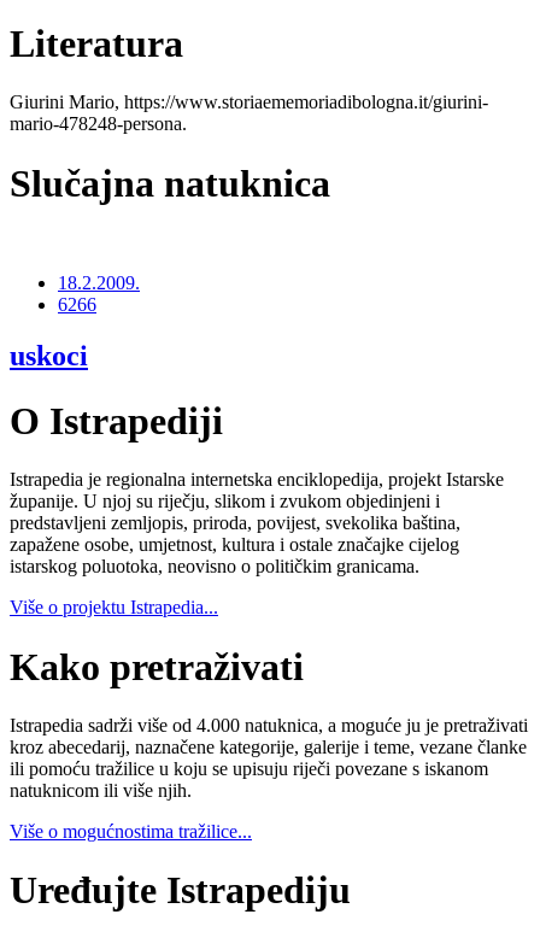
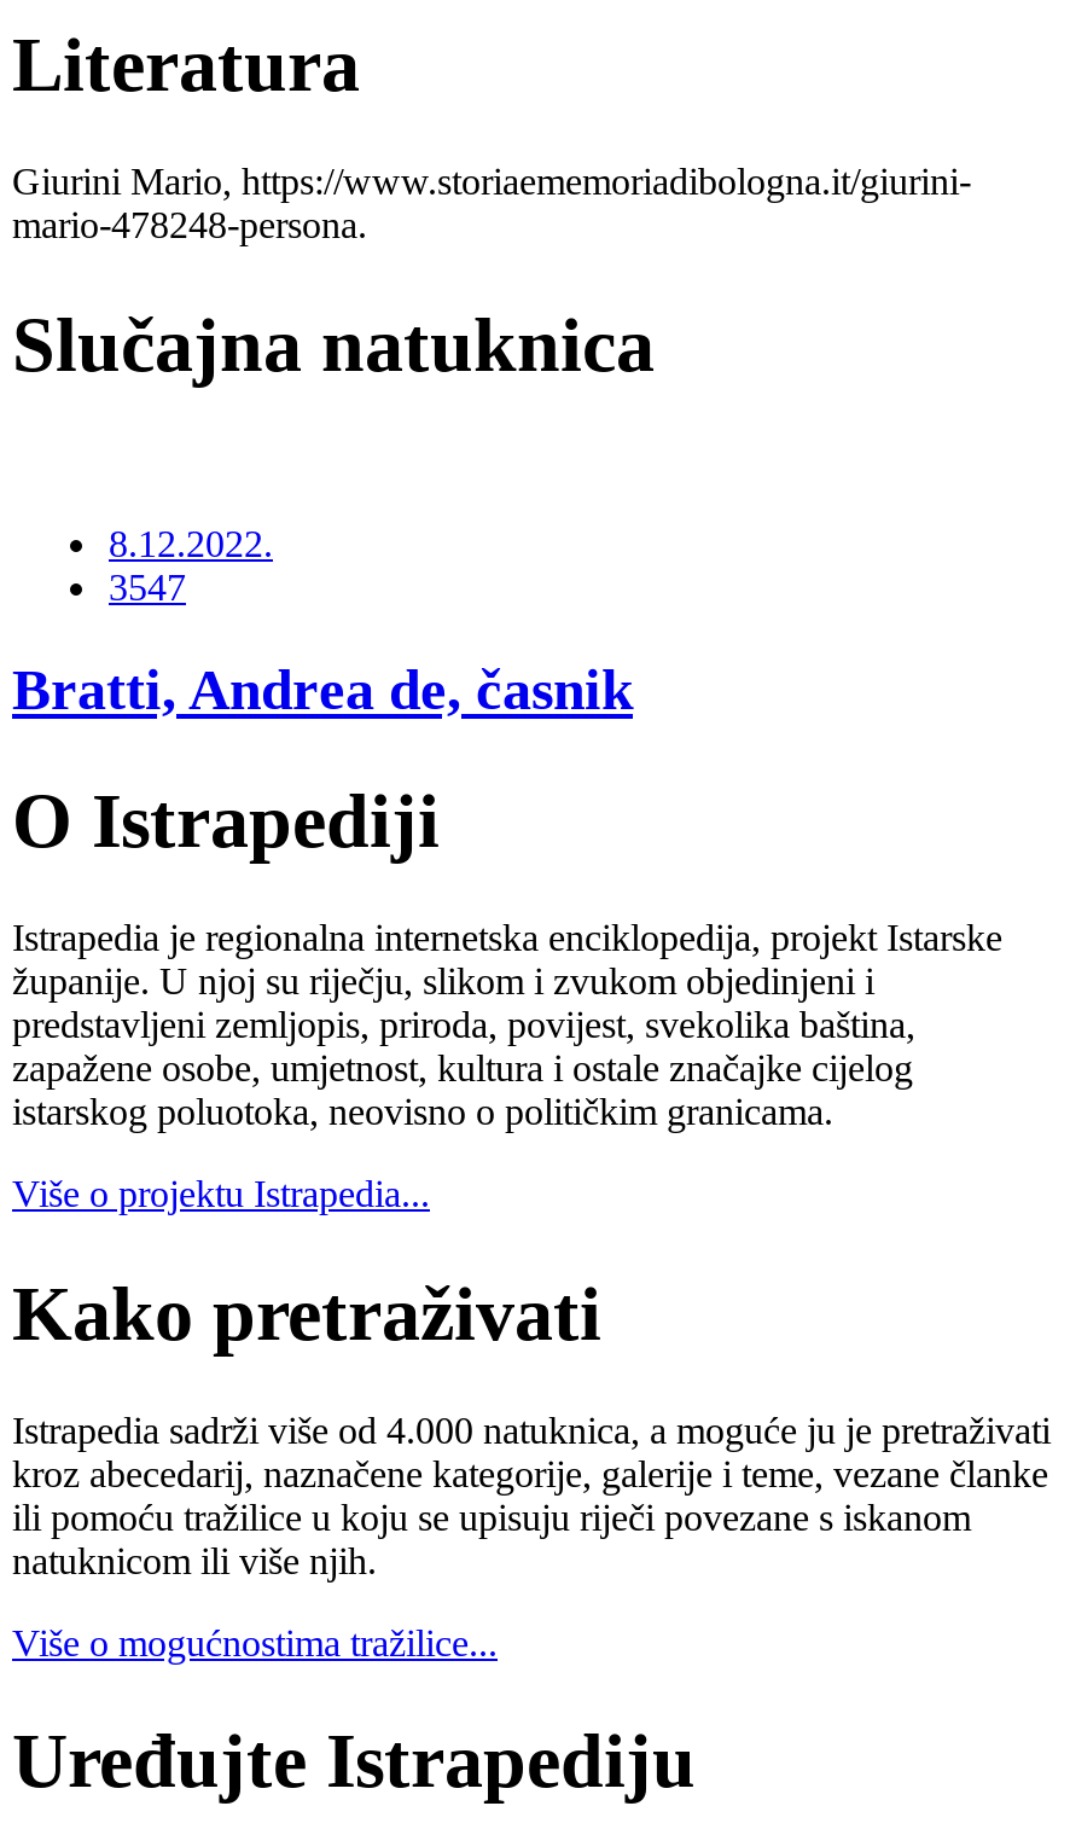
- 18.2.2009.
- 6266
+ 8.12.2022.
+ 3547

- uskoci
+ Bratti, Andrea de, časnik
